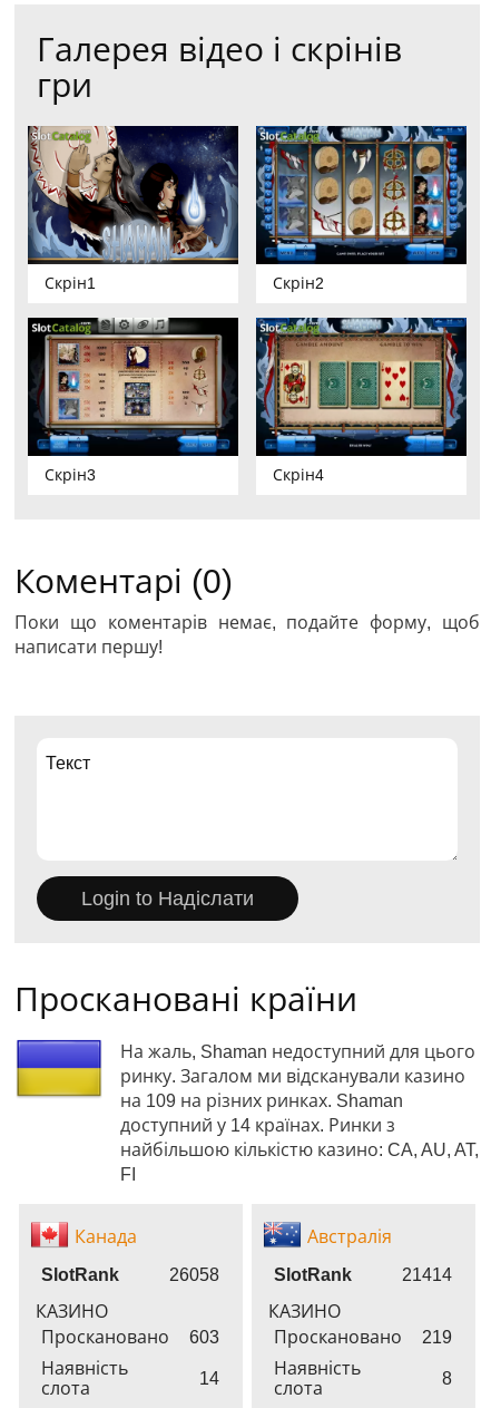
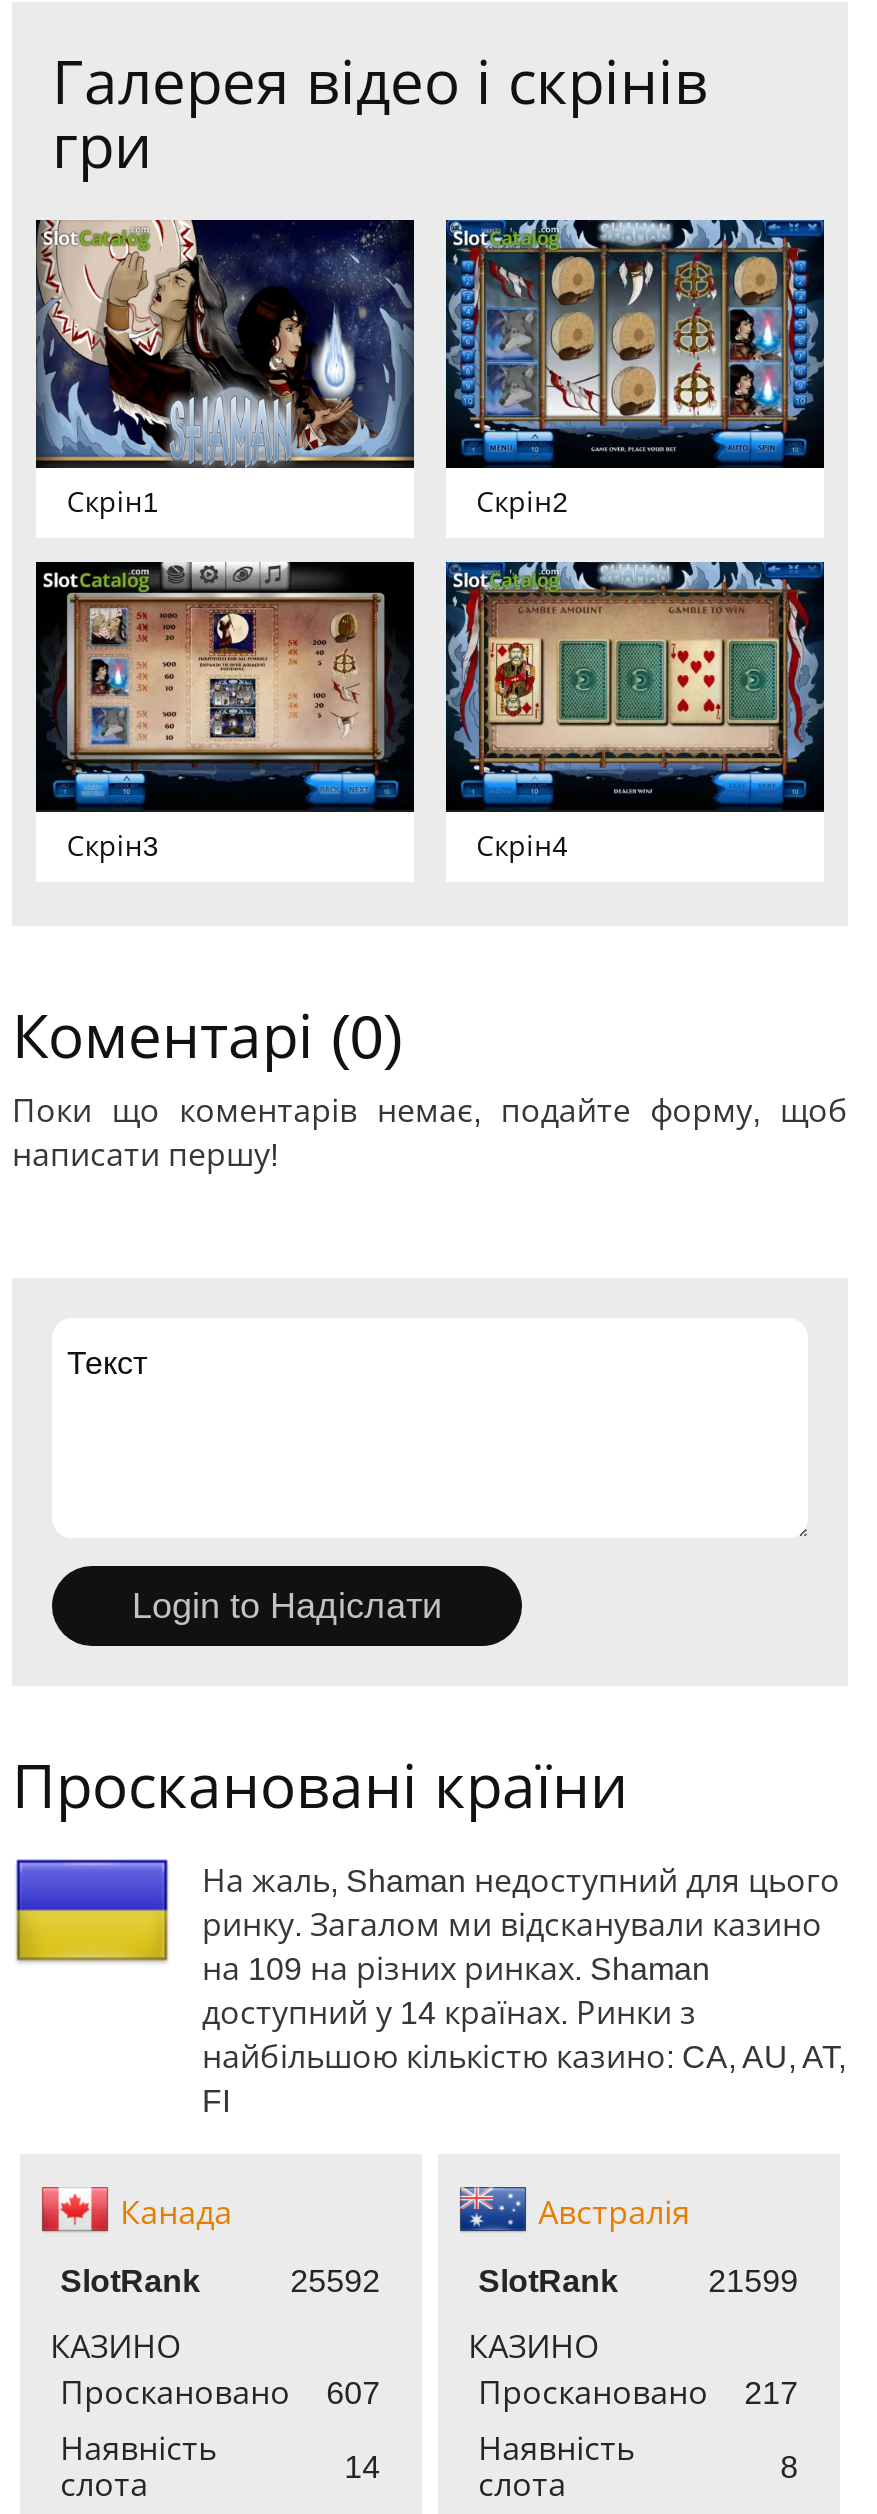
- 26058
+ 25592

- 21414
+ 21599

- Проскановано 603
+ Проскановано 607

- Проскановано 219
+ Проскановано 217
